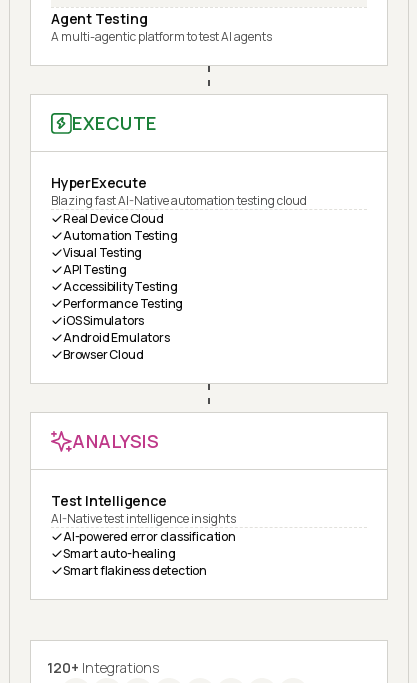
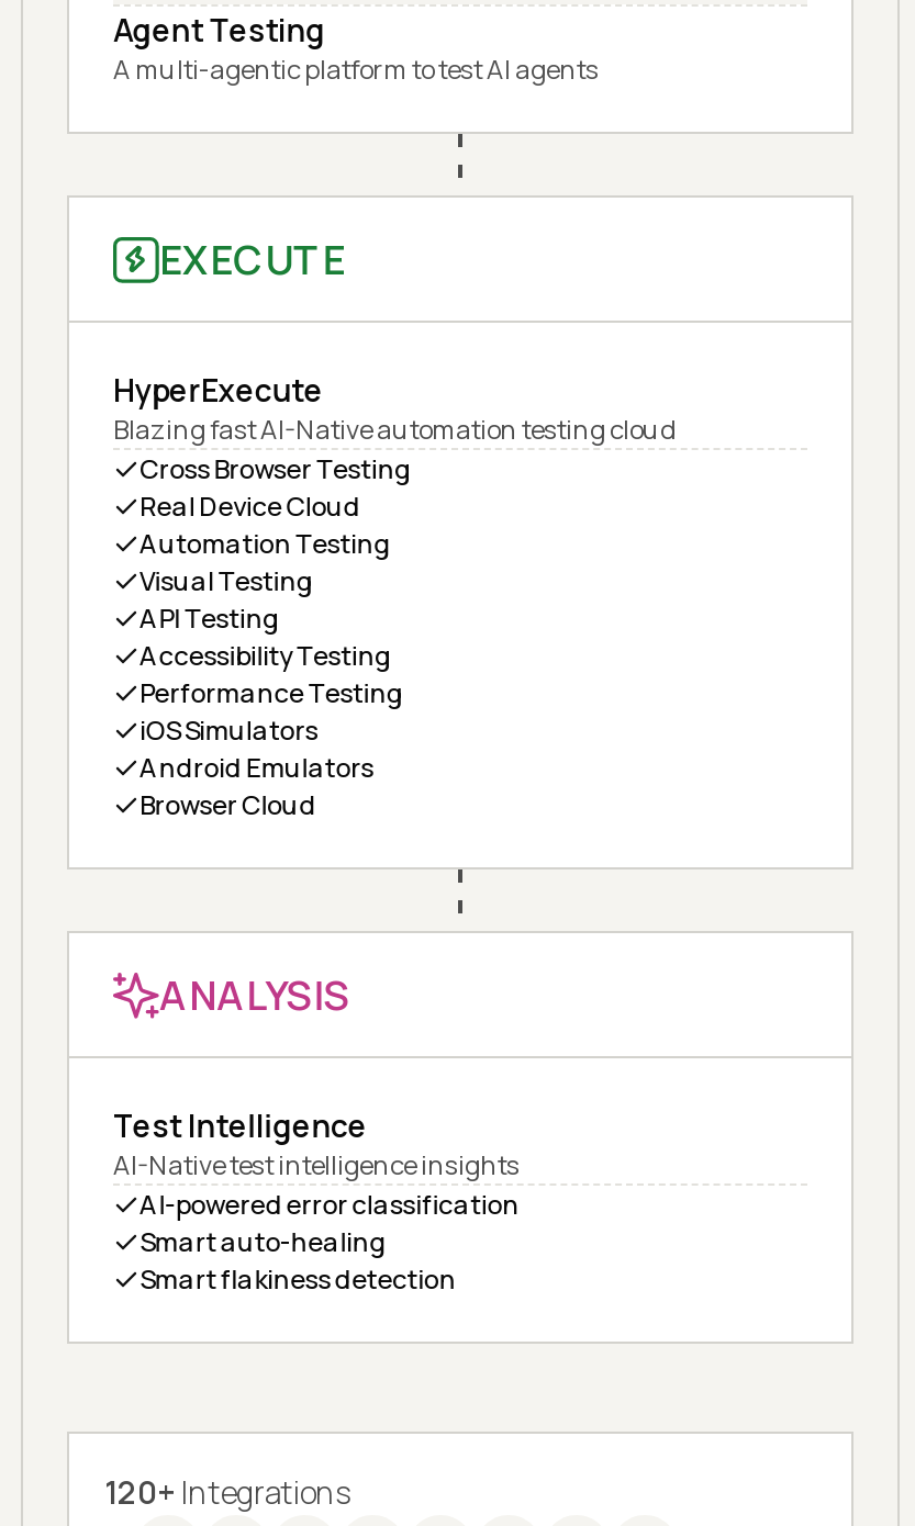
+ Cross Browser Testing
